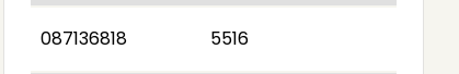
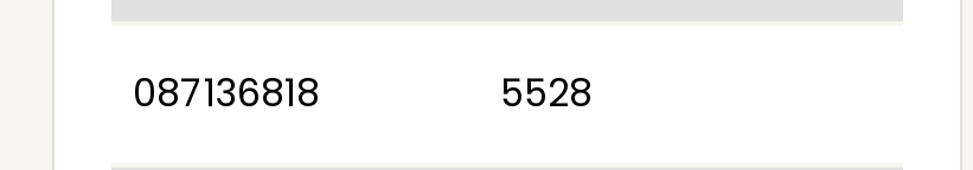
- 5516
+ 5528
